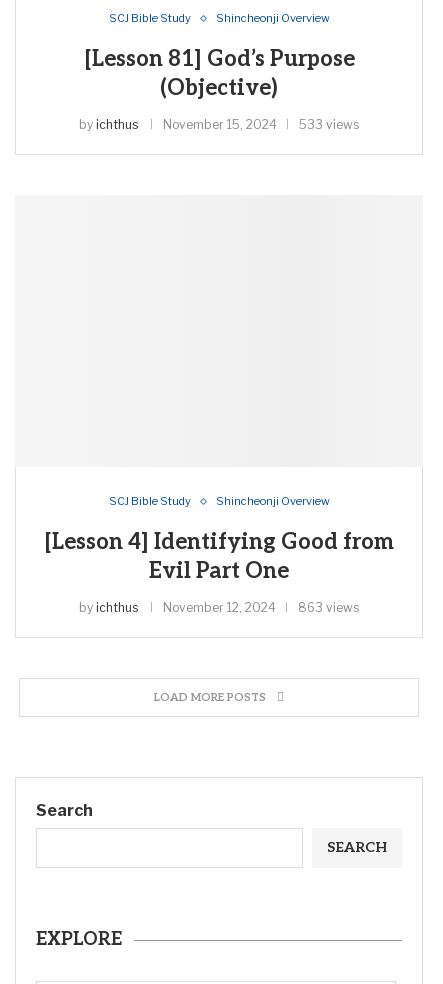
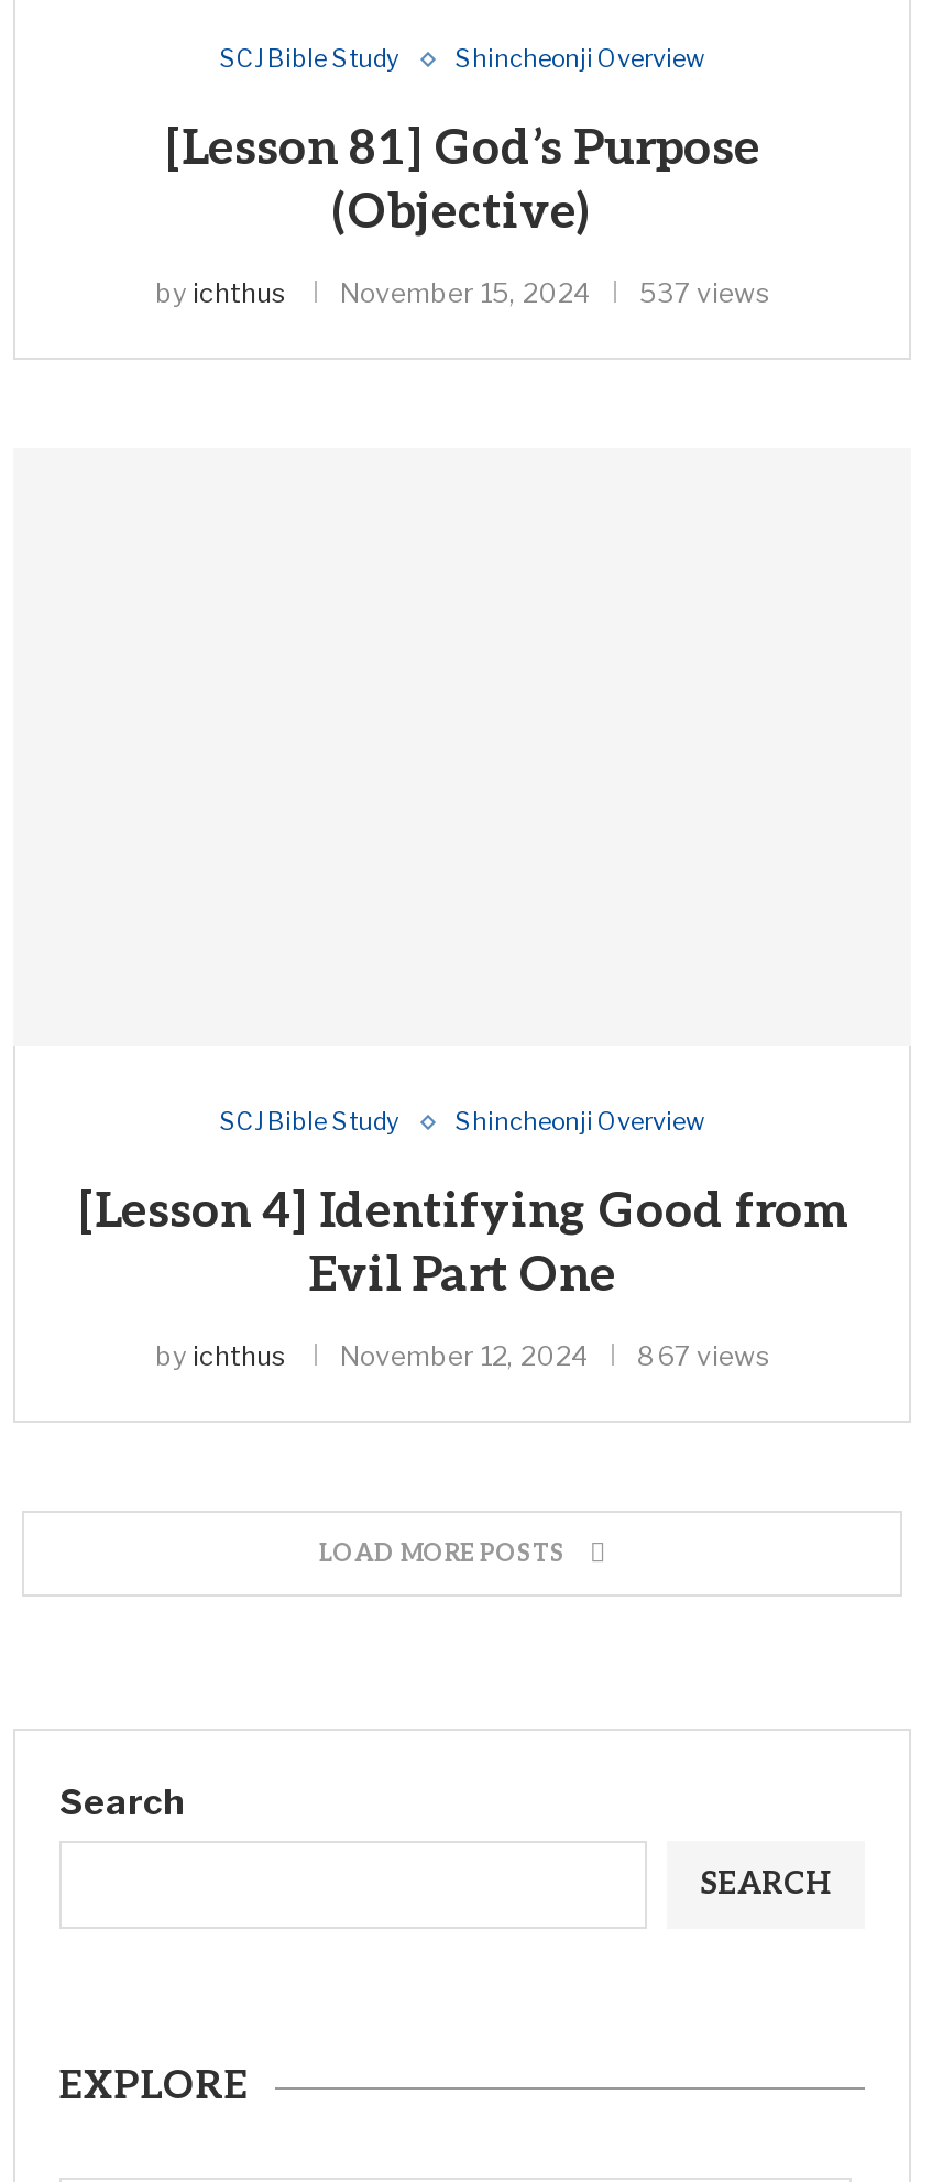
- by ichthus November 15, 2024 533 views
+ by ichthus November 15, 2024 537 views

- by ichthus November 12, 2024 863 views
+ by ichthus November 12, 2024 867 views
